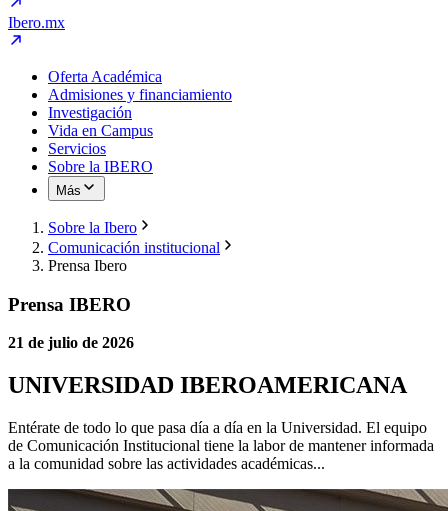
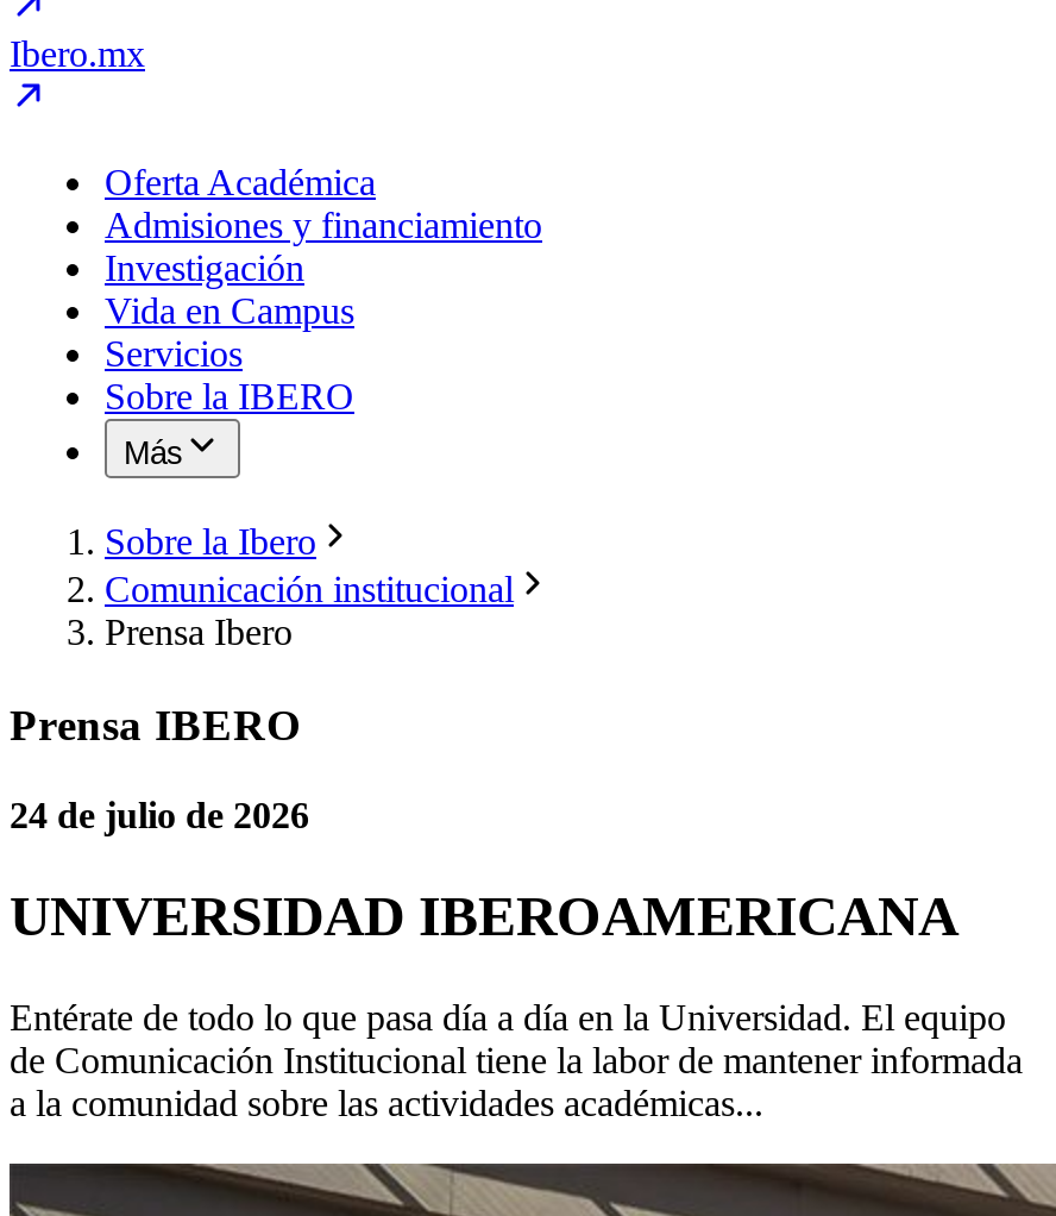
- 21 de julio de 2026
+ 24 de julio de 2026
